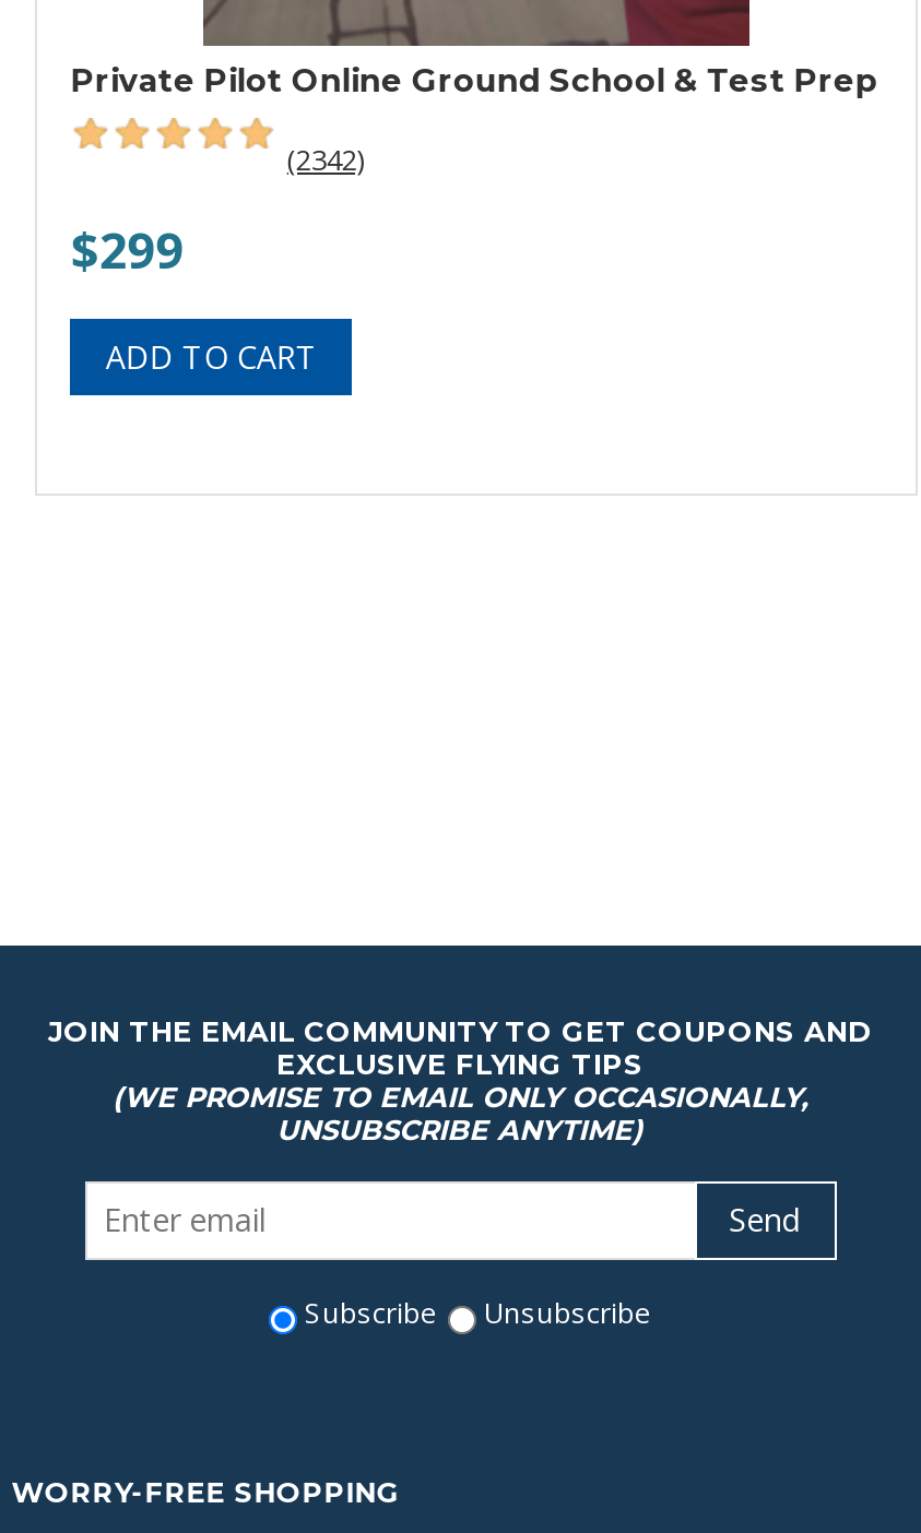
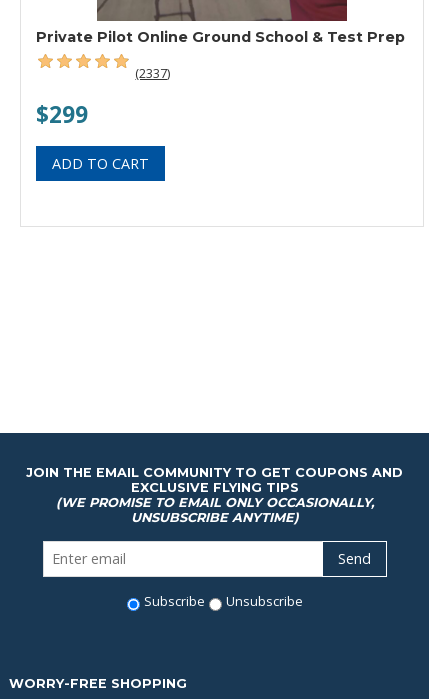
- (2342)
+ (2337)
